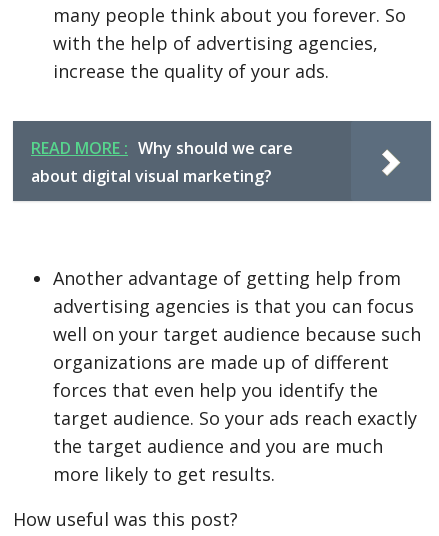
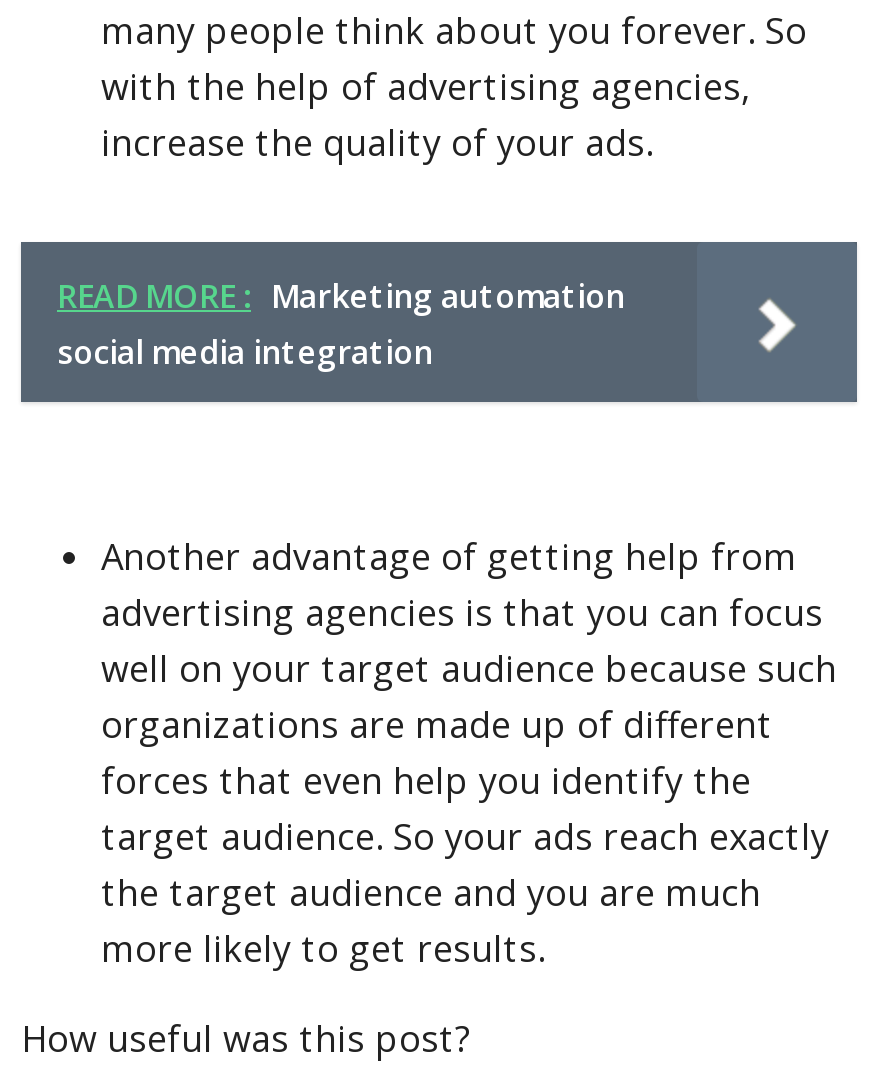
- READ MORE : Why should we care
- about digital visual marketing?
+ READ MORE : Marketing automation
+ social media integration
